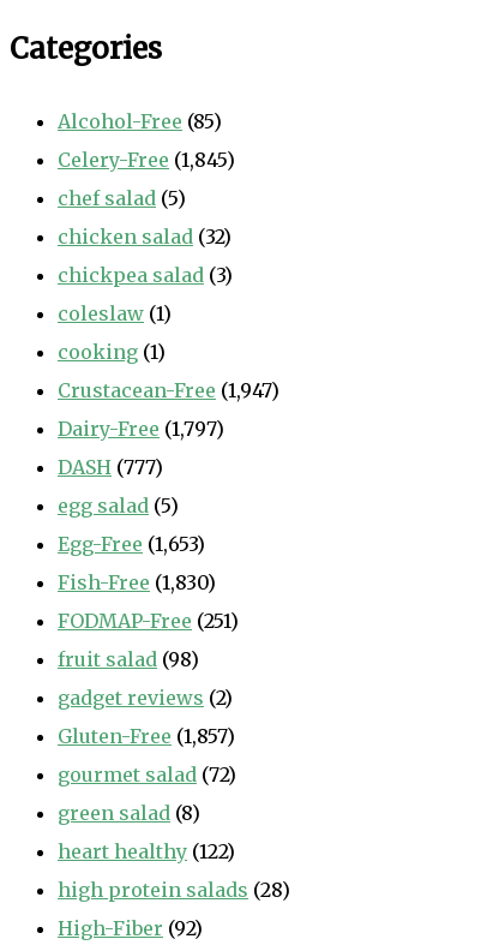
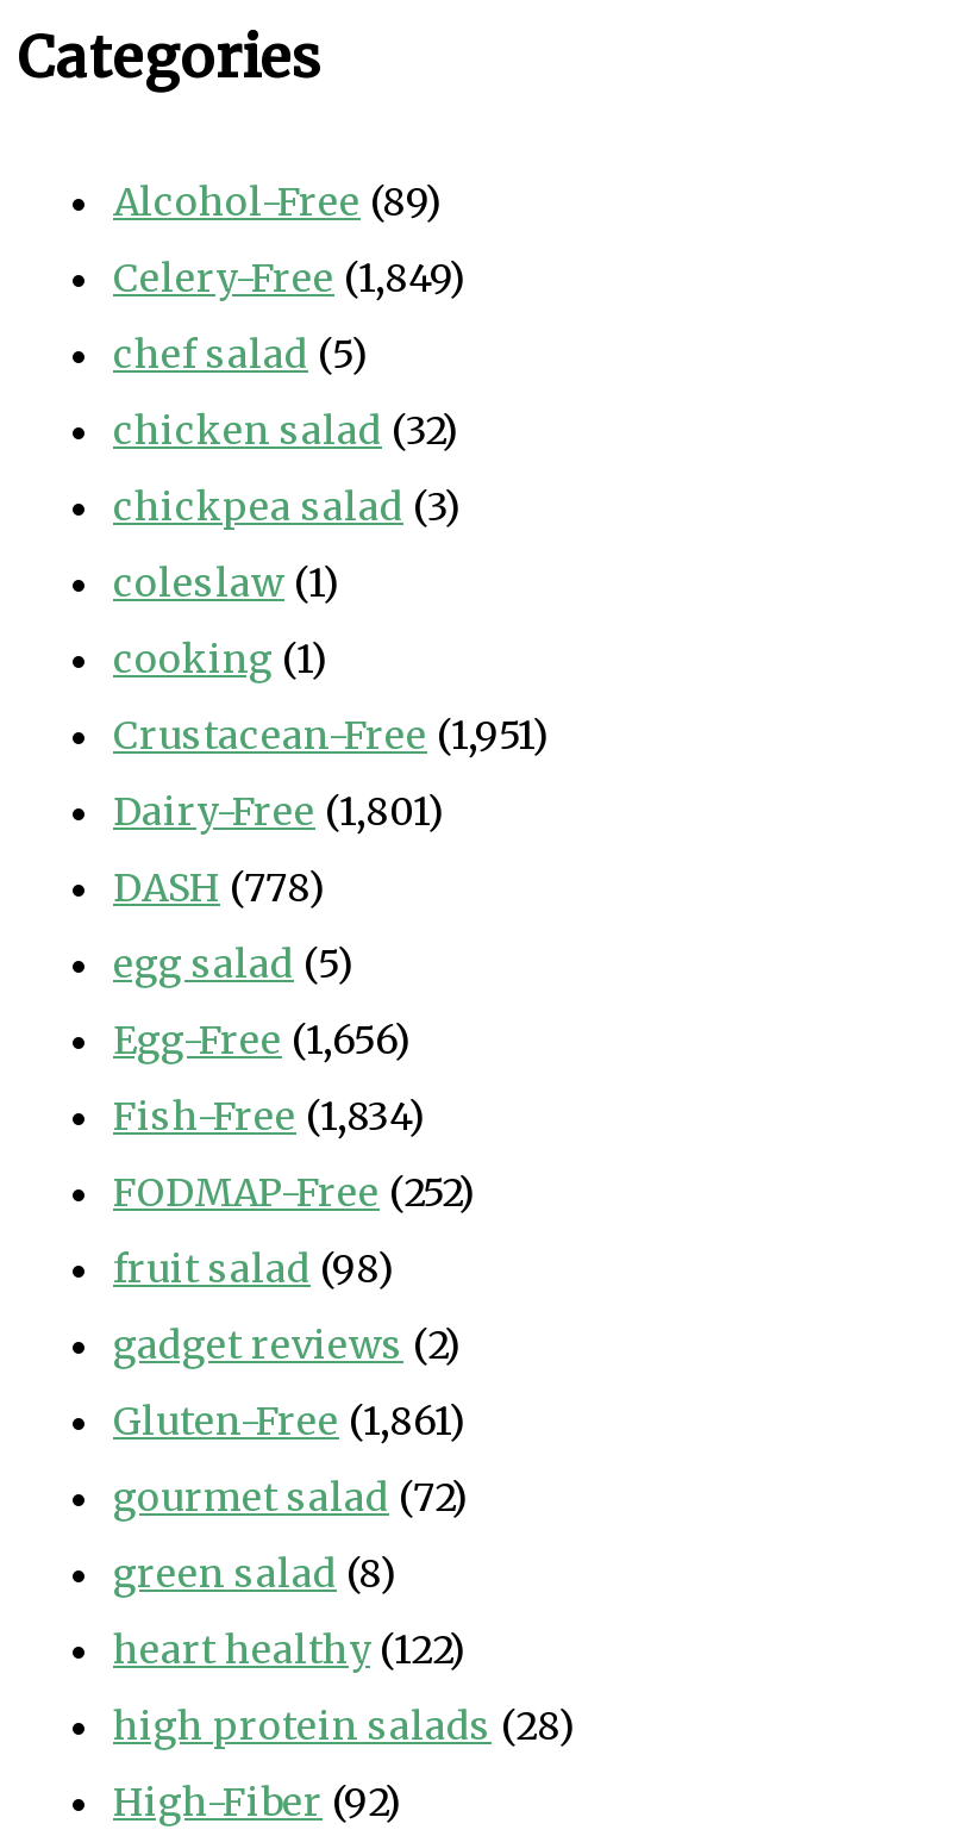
- Alcohol-Free (85)
+ Alcohol-Free (89)

- Celery-Free (1,845)
+ Celery-Free (1,849)

- Crustacean-Free (1,947)
+ Crustacean-Free (1,951)

- Dairy-Free (1,797)
+ Dairy-Free (1,801)

- DASH (777)
+ DASH (778)

- Egg-Free (1,653)
+ Egg-Free (1,656)

- Fish-Free (1,830)
+ Fish-Free (1,834)

- FODMAP-Free (251)
+ FODMAP-Free (252)

- Gluten-Free (1,857)
+ Gluten-Free (1,861)
